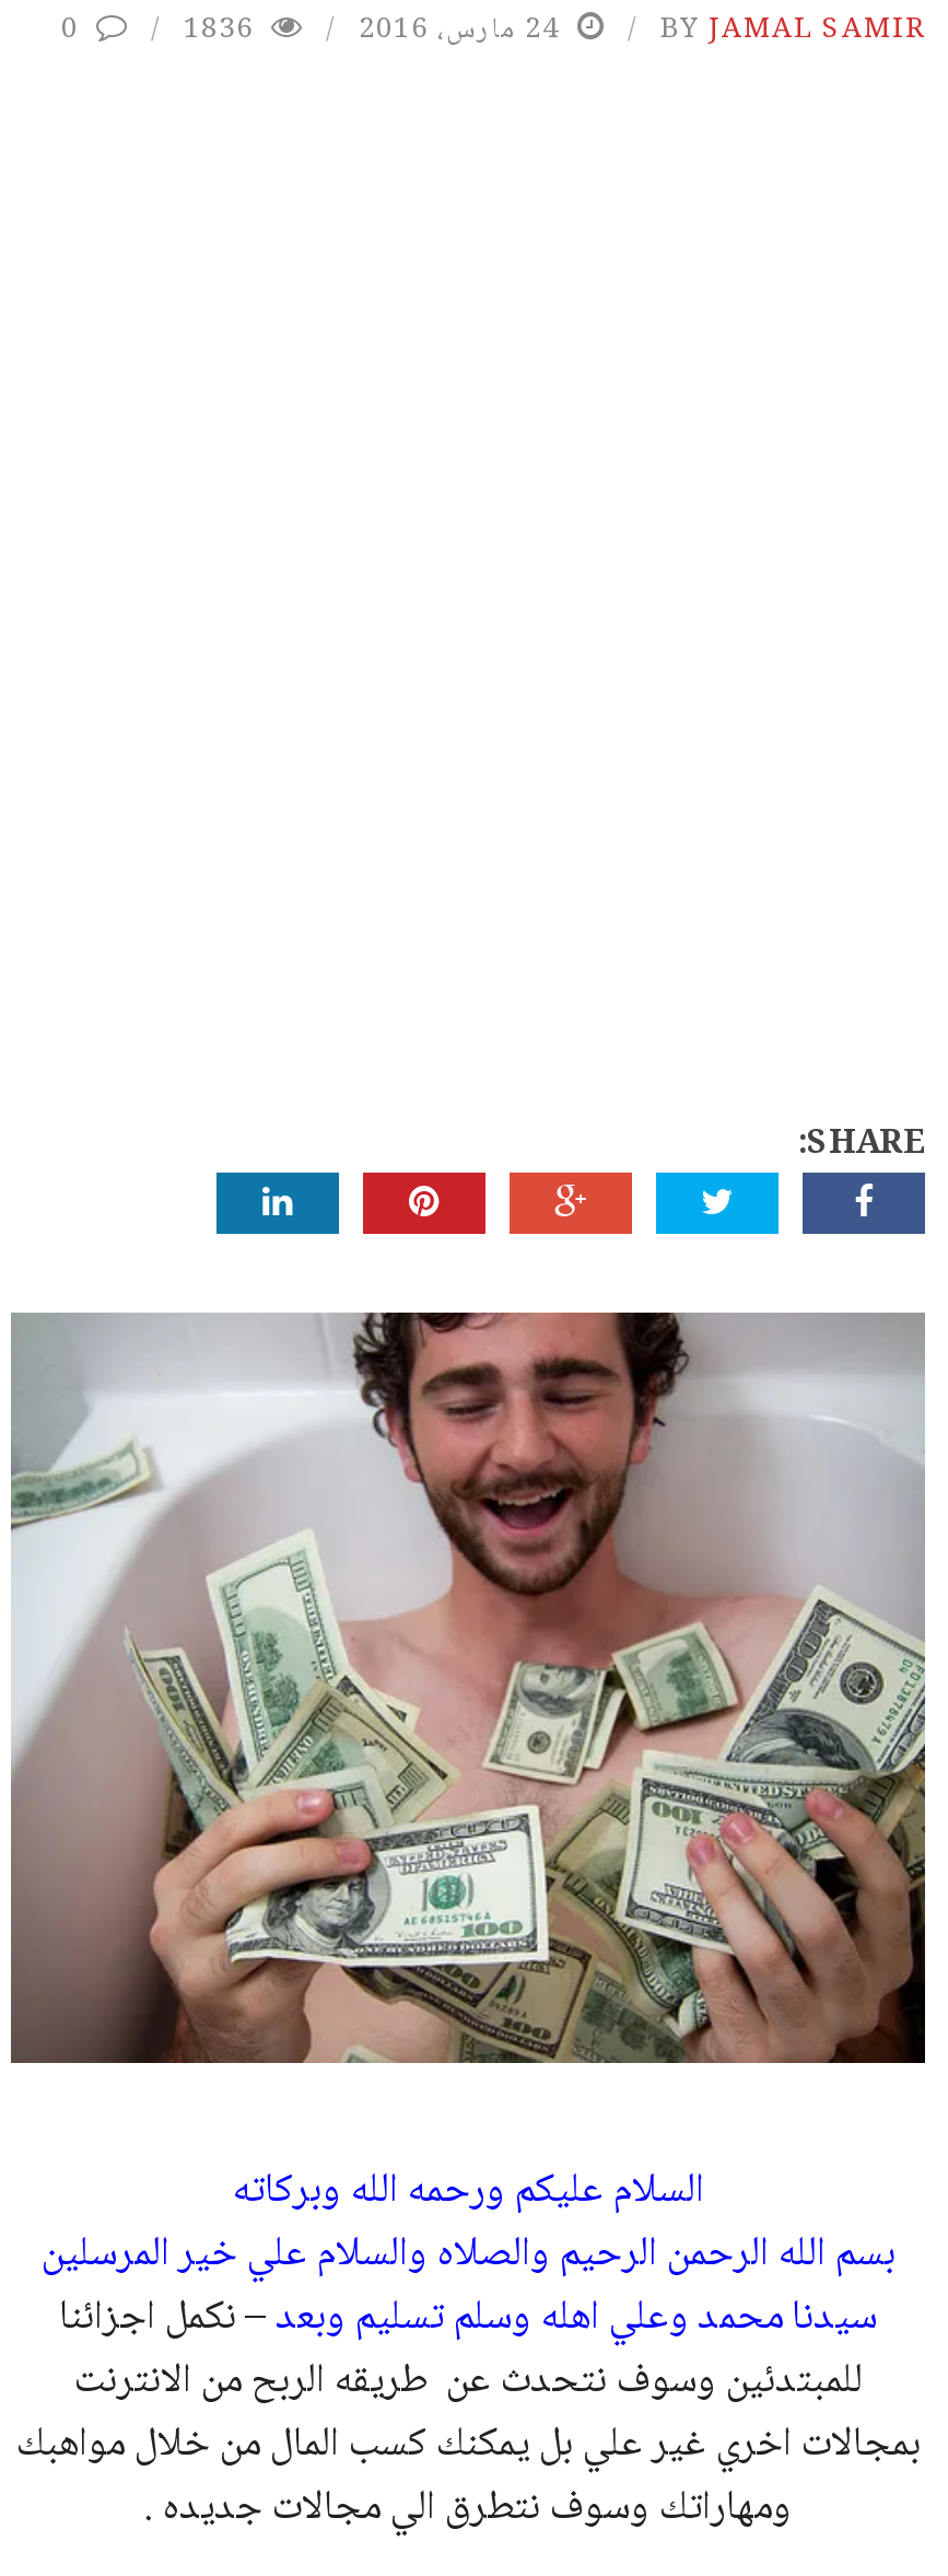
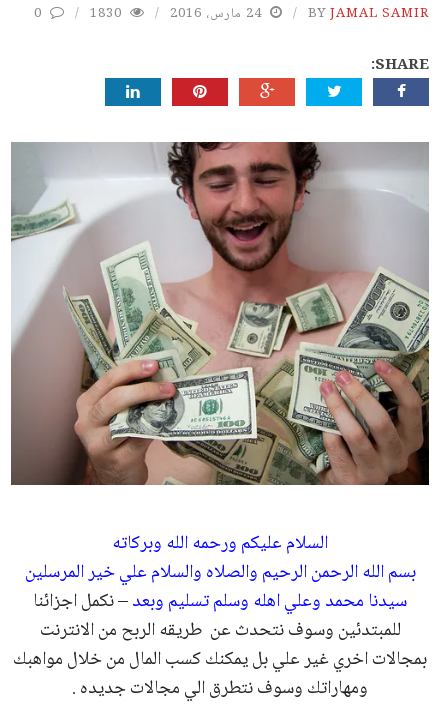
- 1836
+ 1830
